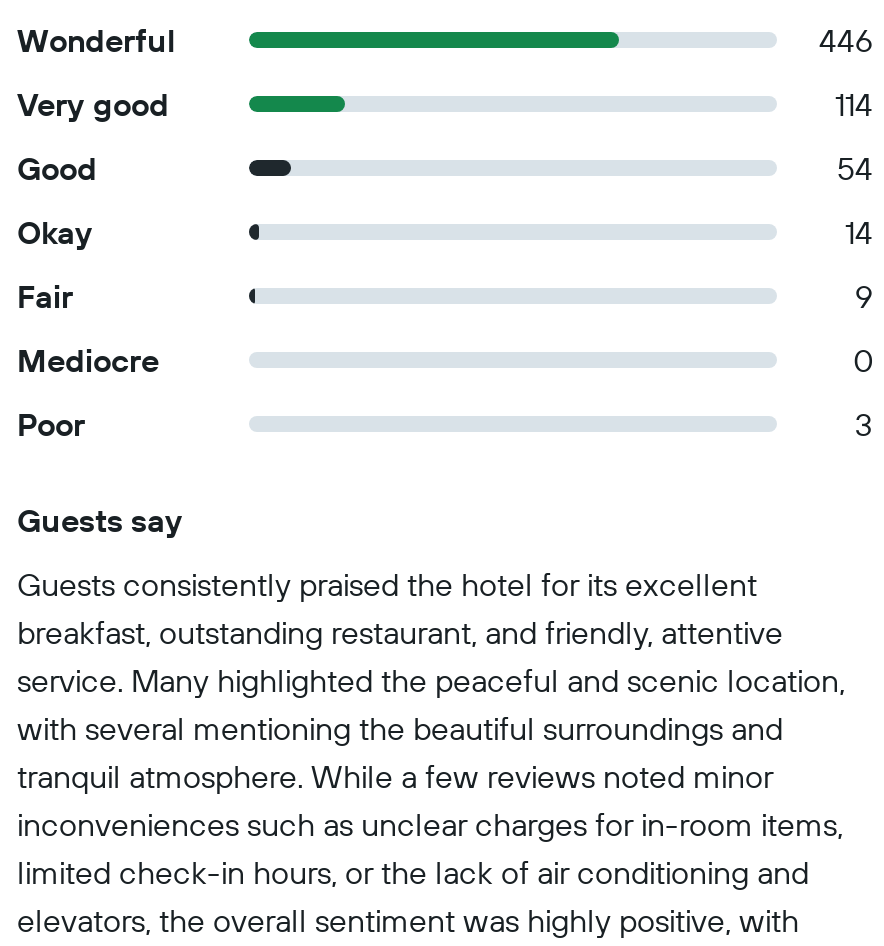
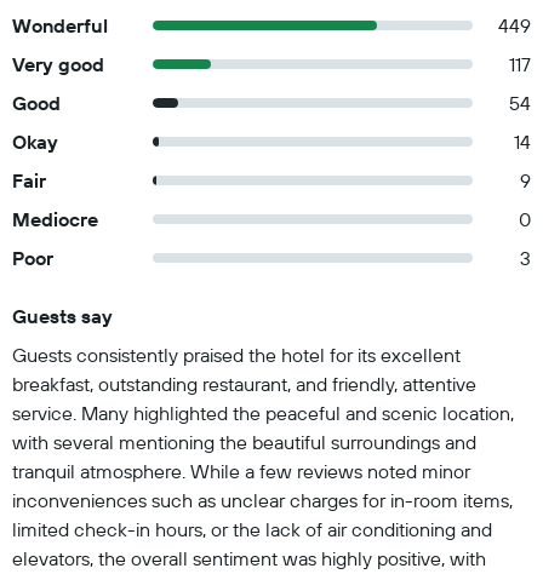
- 446
+ 449

- 114
+ 117
